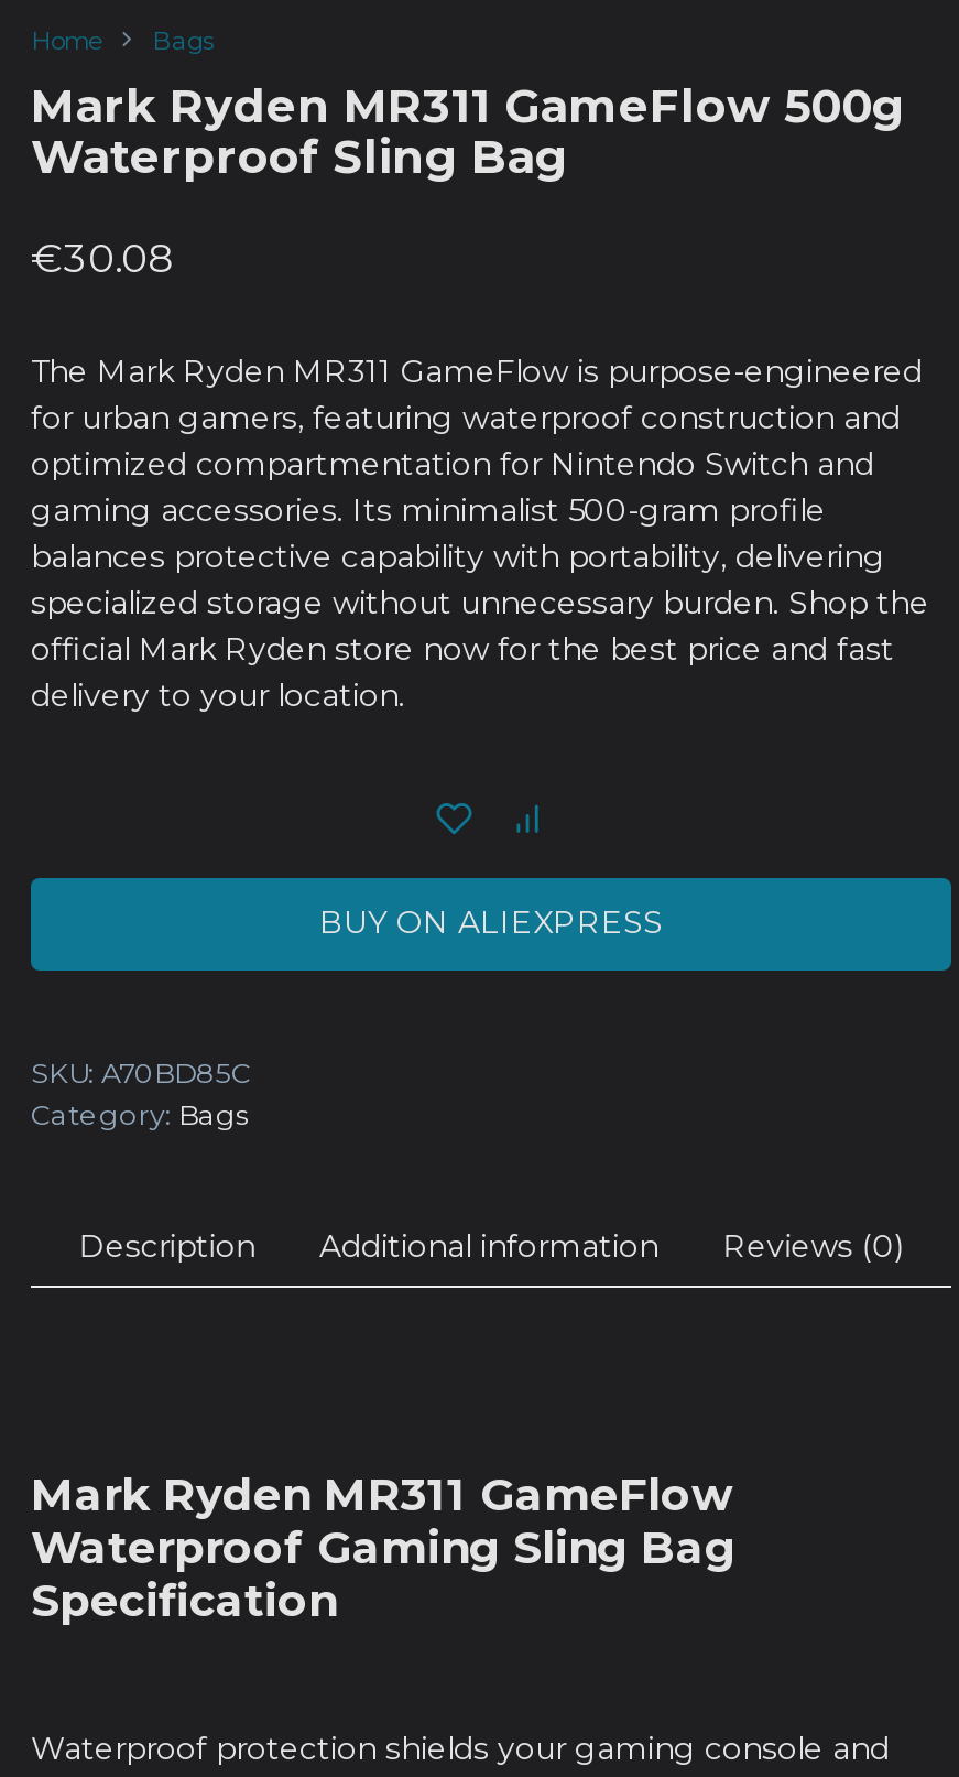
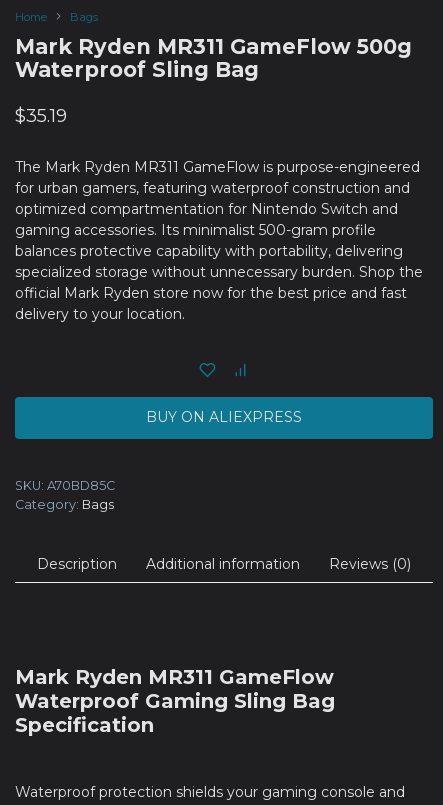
- €30.08
+ $35.19
